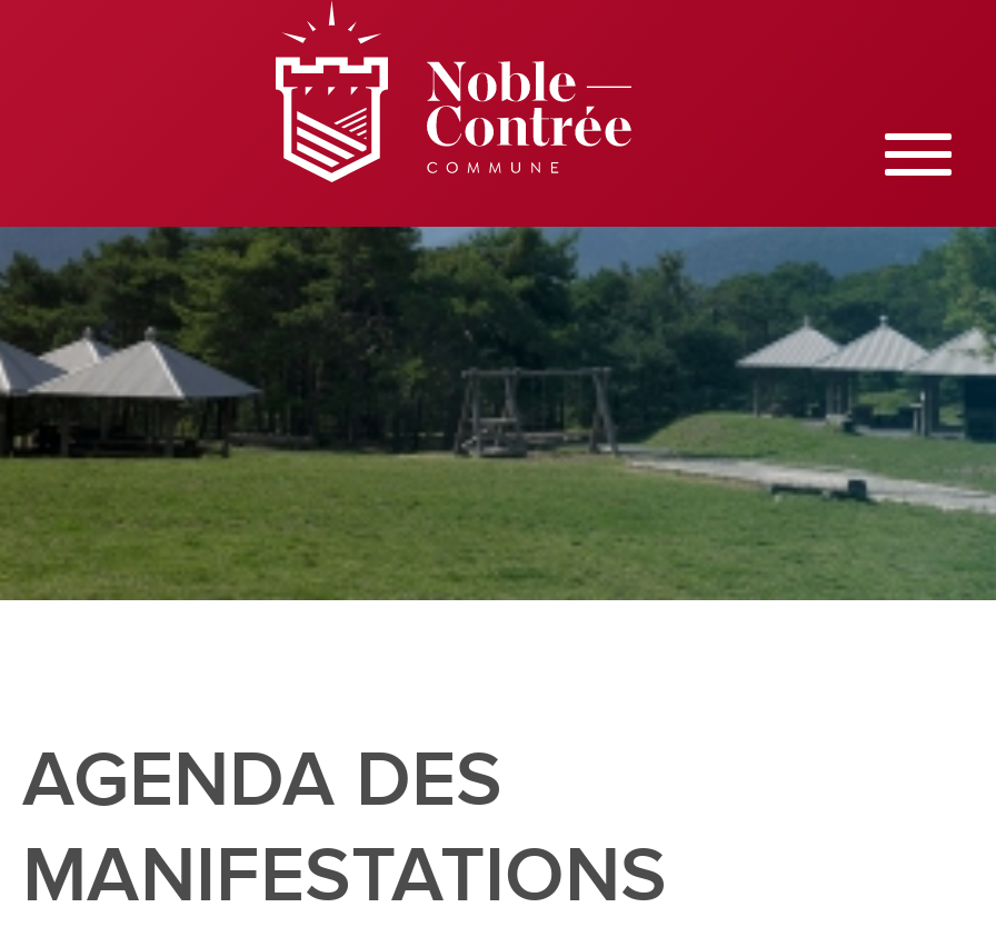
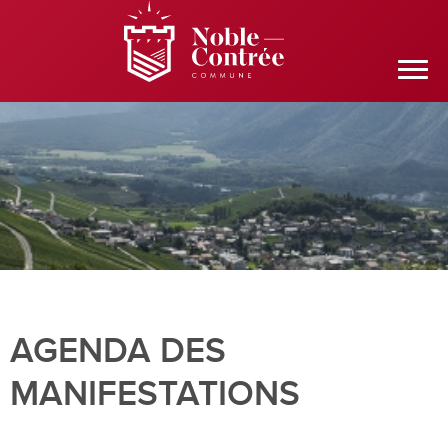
- [image]
+ [image]
